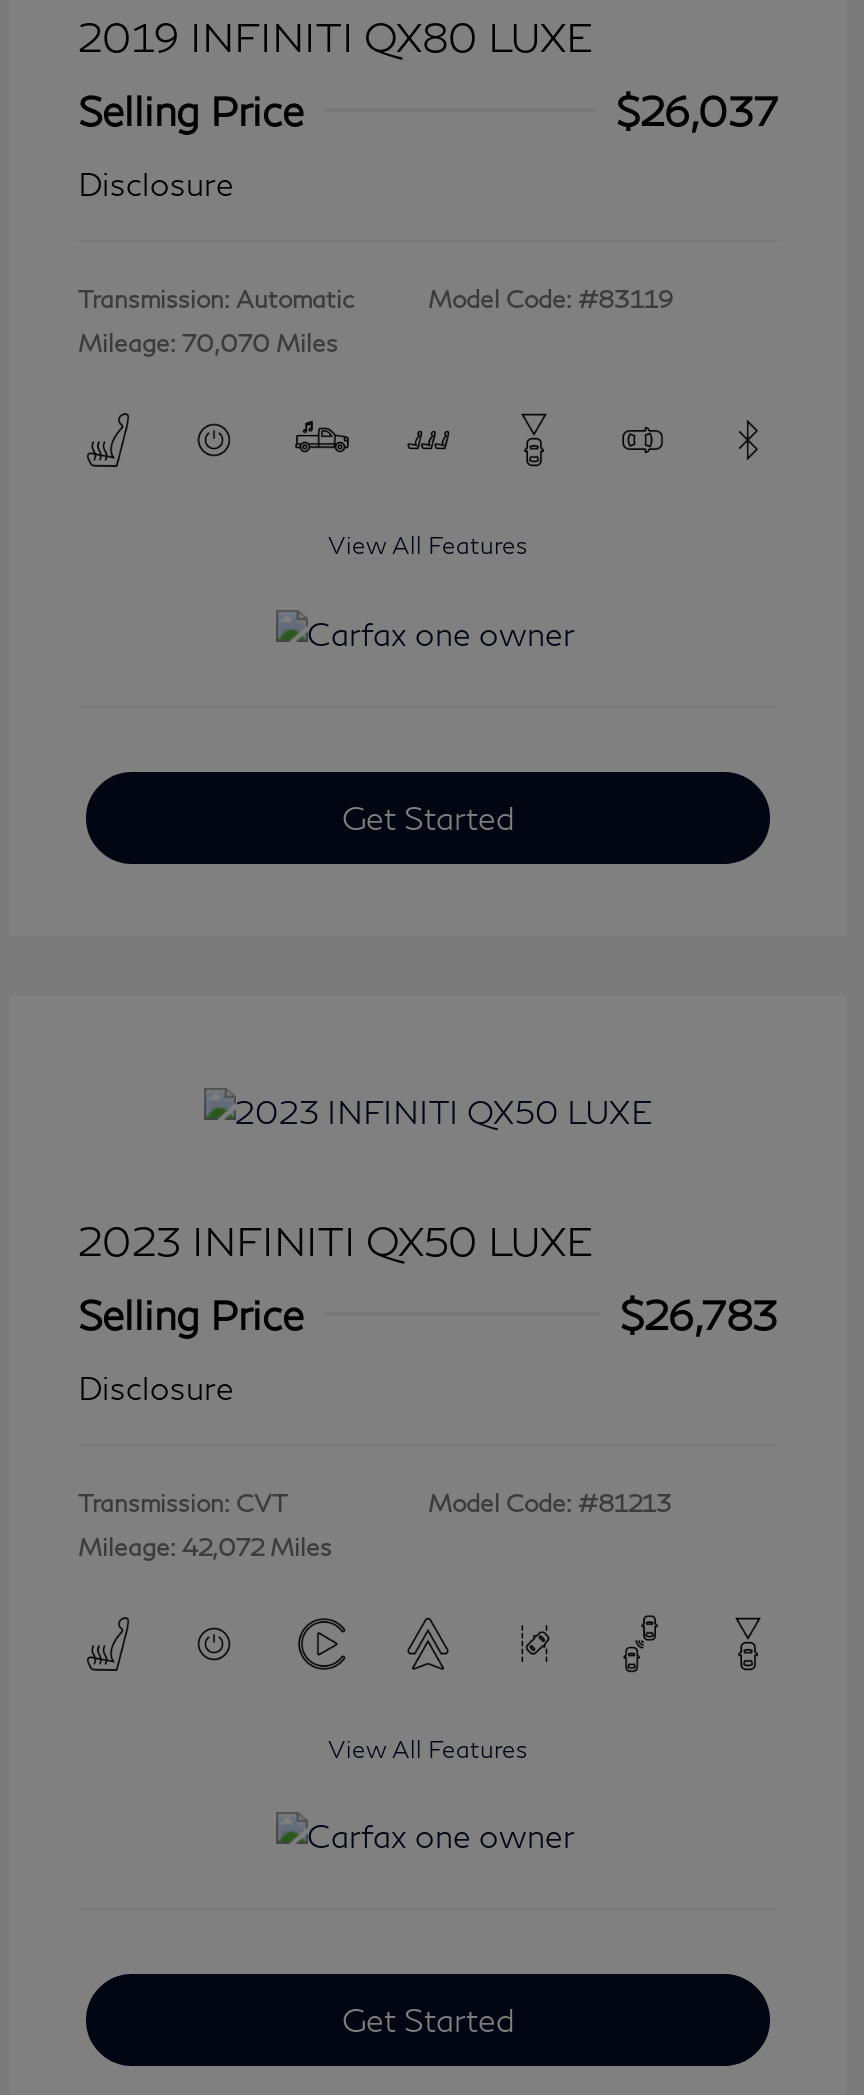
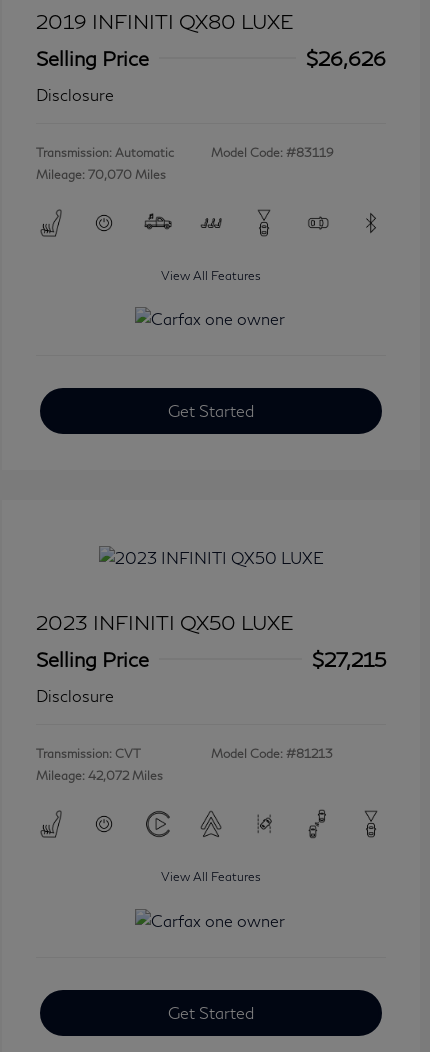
- $26,037
+ $26,626

- $26,783
+ $27,215
